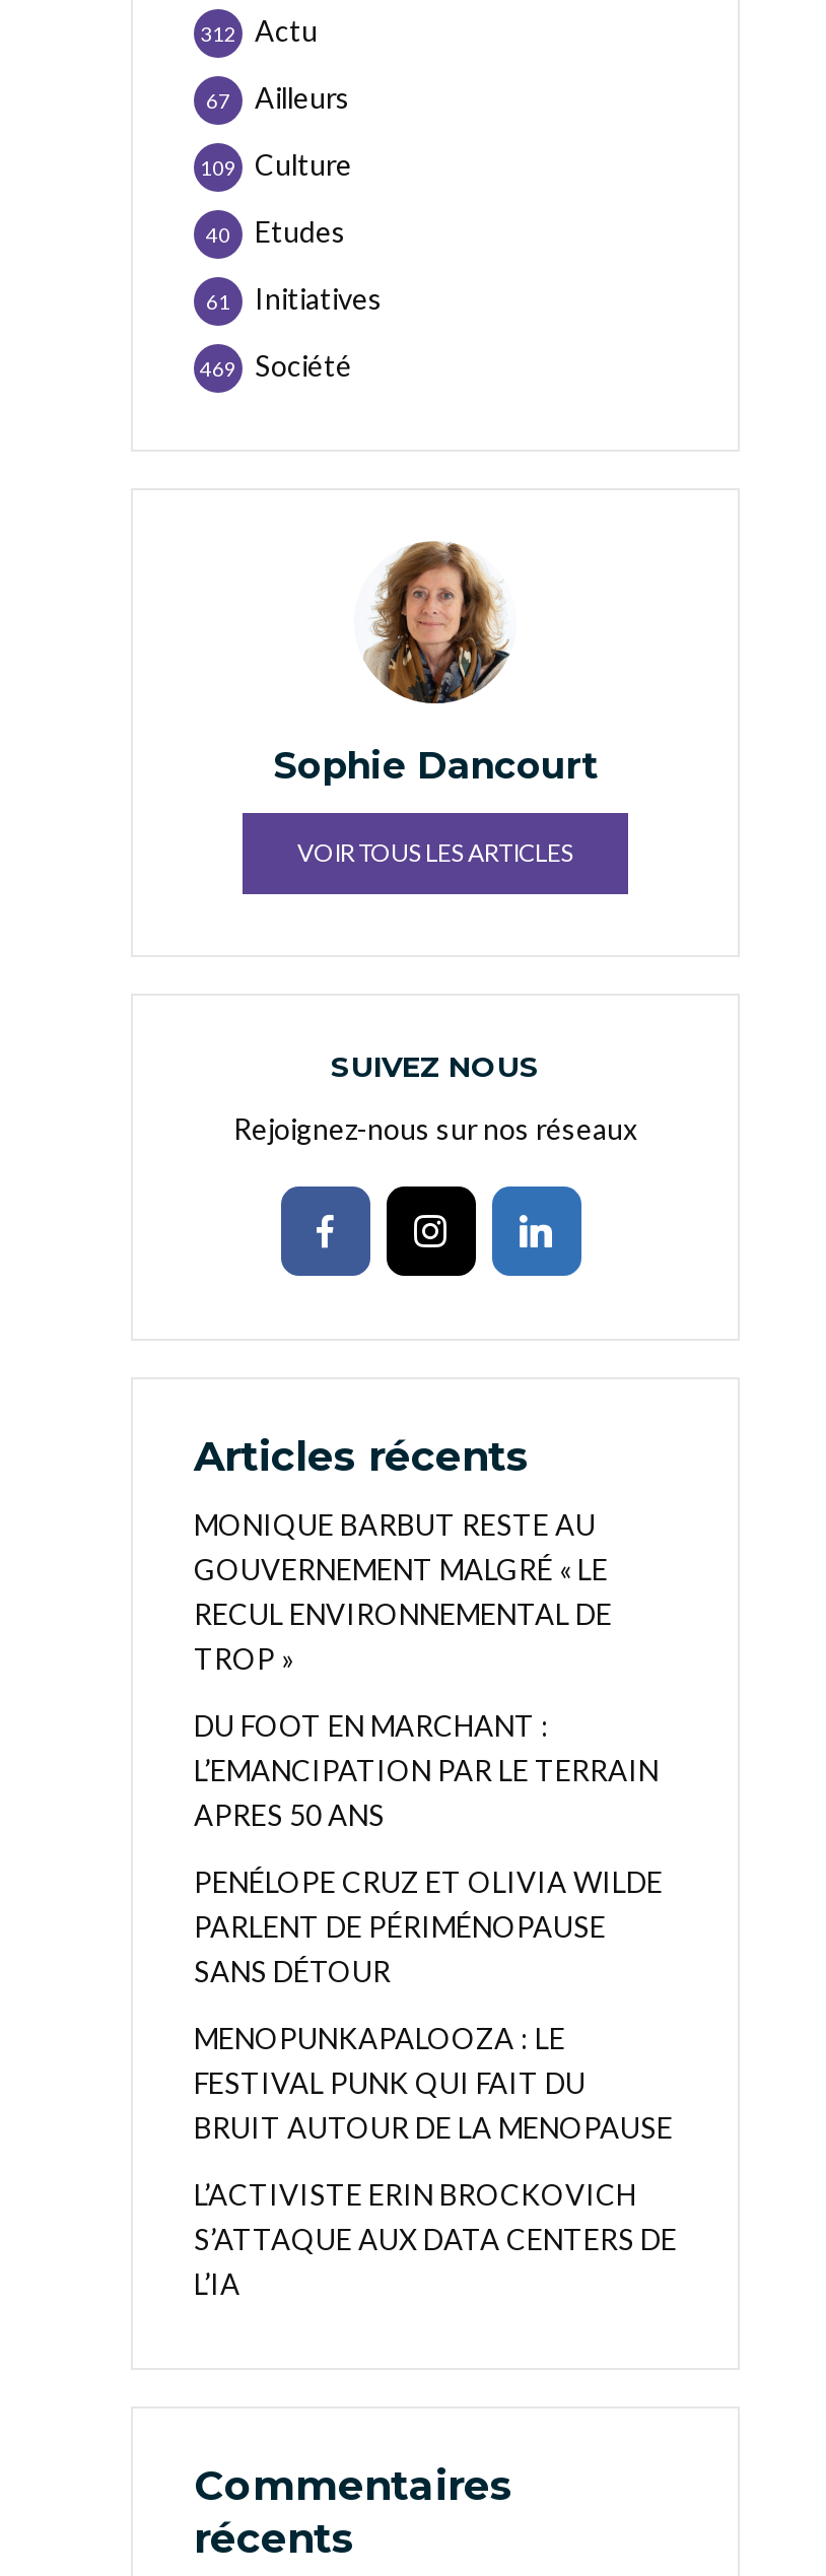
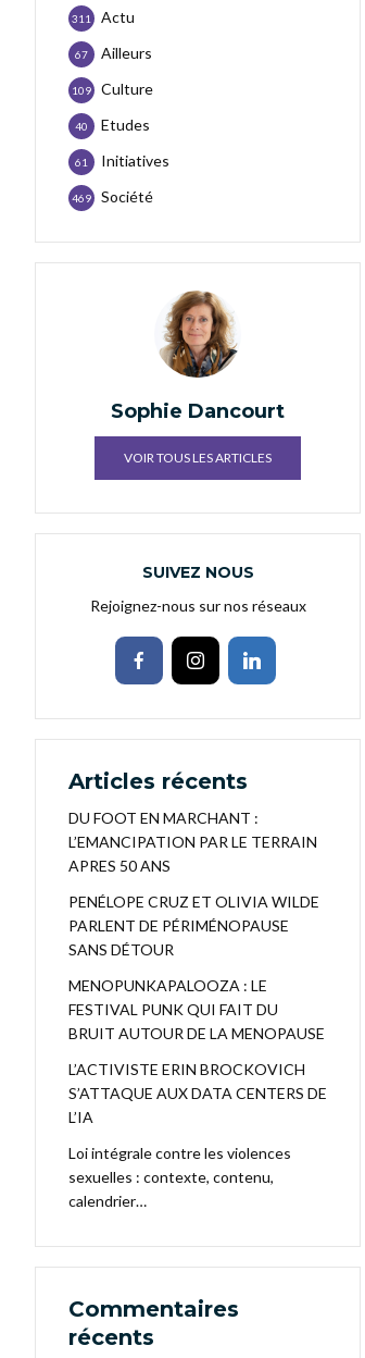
- 312 Actu
+ 311 Actu

- MONIQUE BARBUT RESTE AU
- GOUVERNEMENT MALGRÉ « LE
- RECUL ENVIRONNEMENTAL DE
- TROP »

moved up: DU FOOT EN MARCHANT : | L’EMANCIPATION PAR LE TERRAIN | APRES 50 ANS | ... | S’ATTAQUE AUX DATA CENTERS DE | L’IA

+ Loi intégrale contre les violences
+ sexuelles : contexte, contenu,
+ calendrier…
